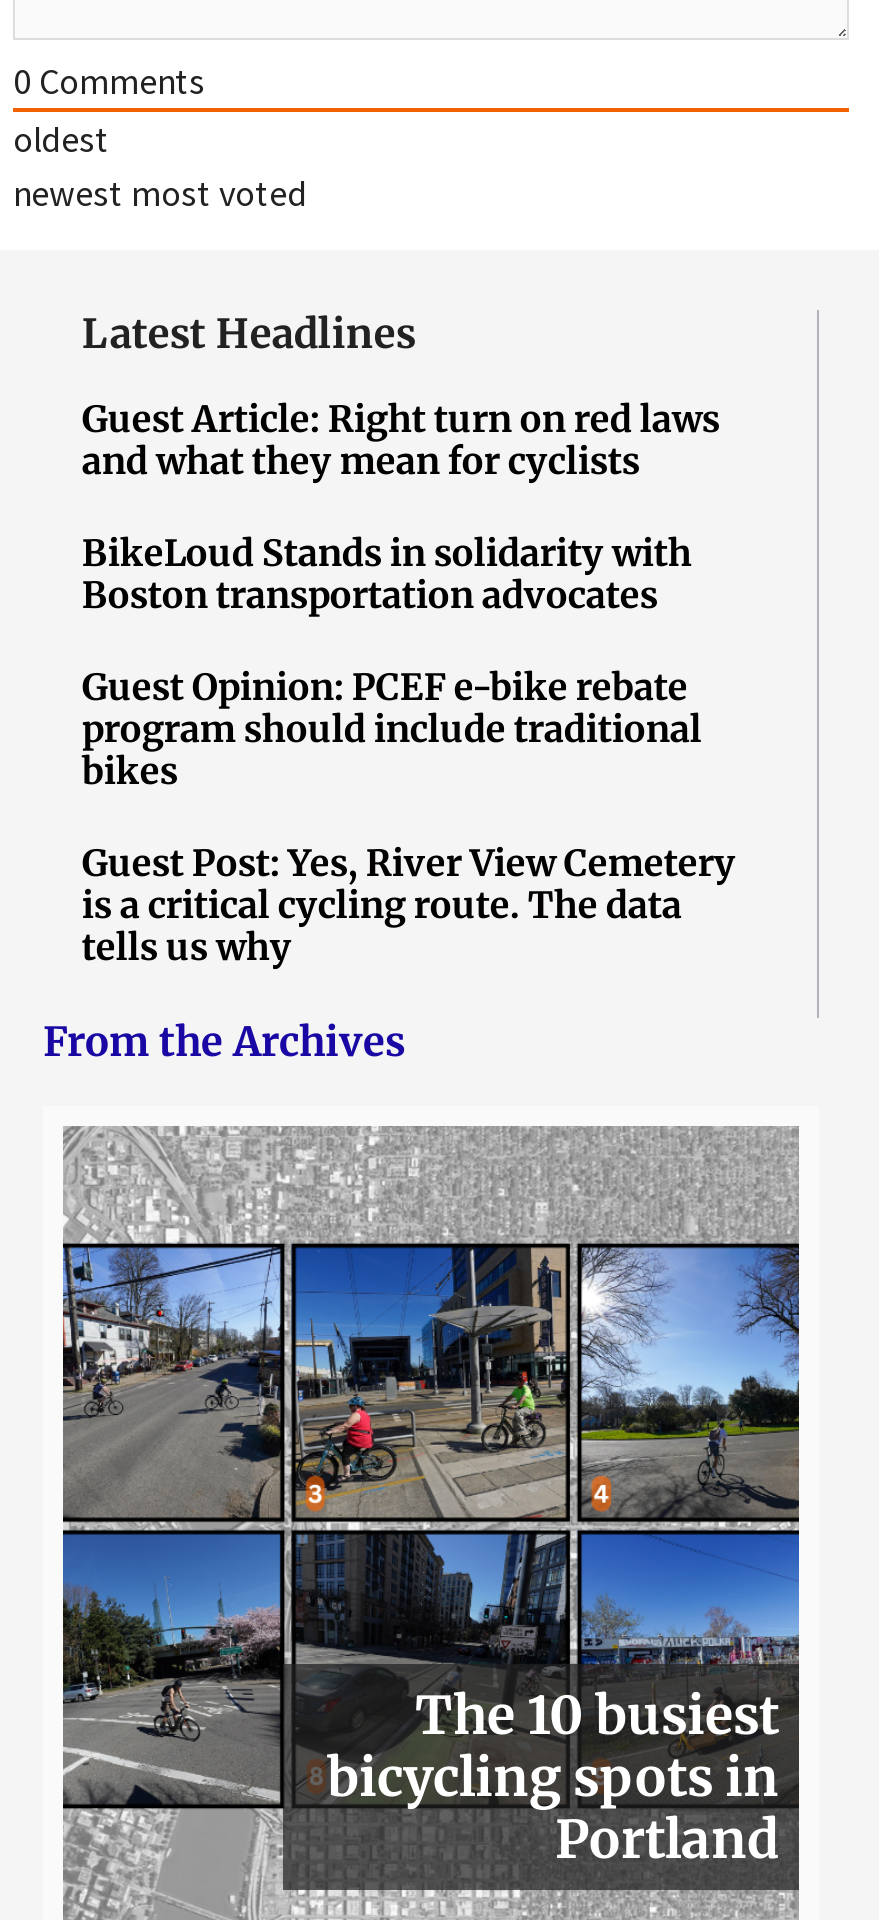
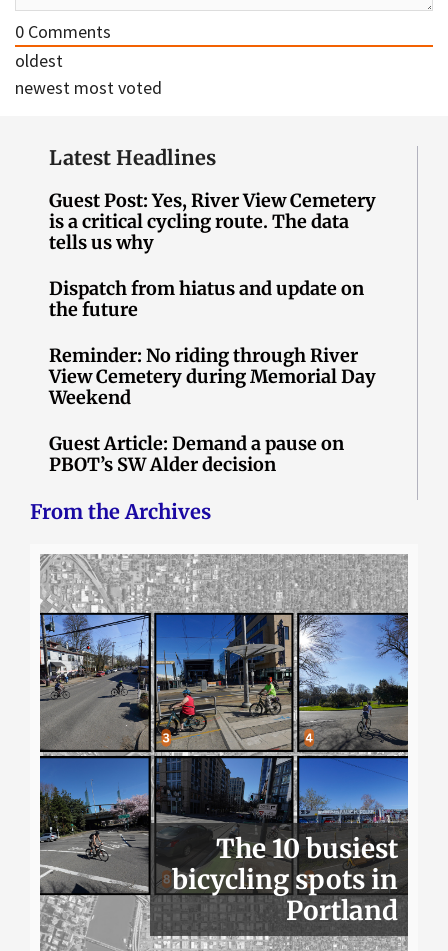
- Guest Article: Right turn on red laws
- and what they mean for cyclists
- BikeLoud Stands in solidarity with
- Boston transportation advocates
- Guest Opinion: PCEF e-bike rebate
- program should include traditional
- bikes

moved up: Guest Post: Yes, River View Cemetery | is a critical cycling route. The data | tells us why

+ Dispatch from hiatus and update on
+ the future
+ Reminder: No riding through River
+ View Cemetery during Memorial Day
+ Weekend
+ Guest Article: Demand a pause on
+ PBOT’s SW Alder decision
